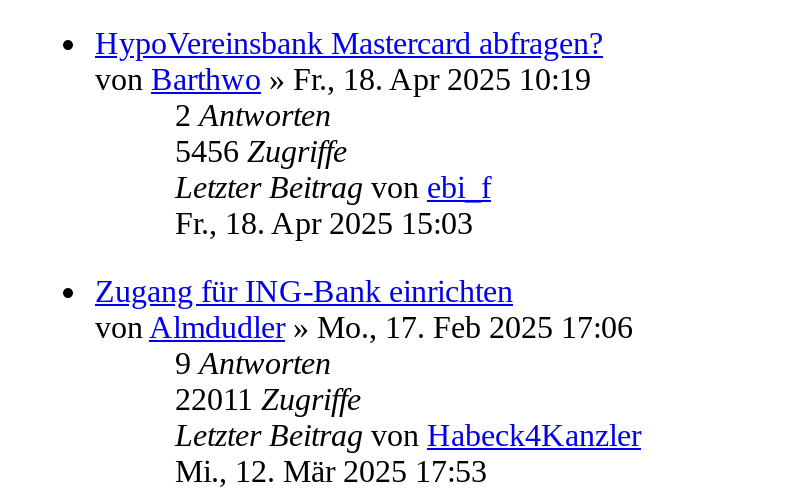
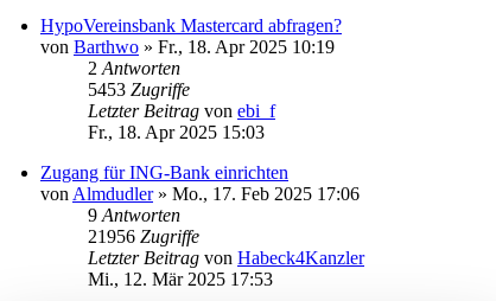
- 5456 Zugriffe
+ 5453 Zugriffe

- 22011 Zugriffe
+ 21956 Zugriffe
